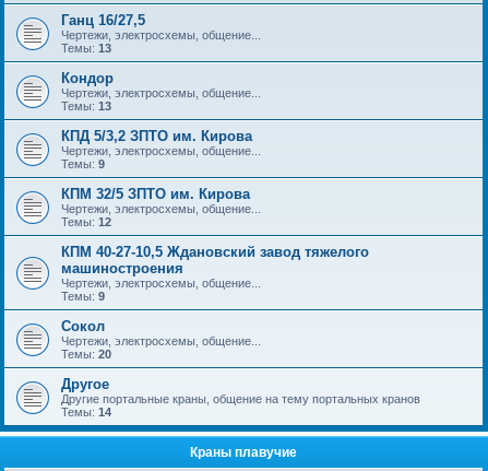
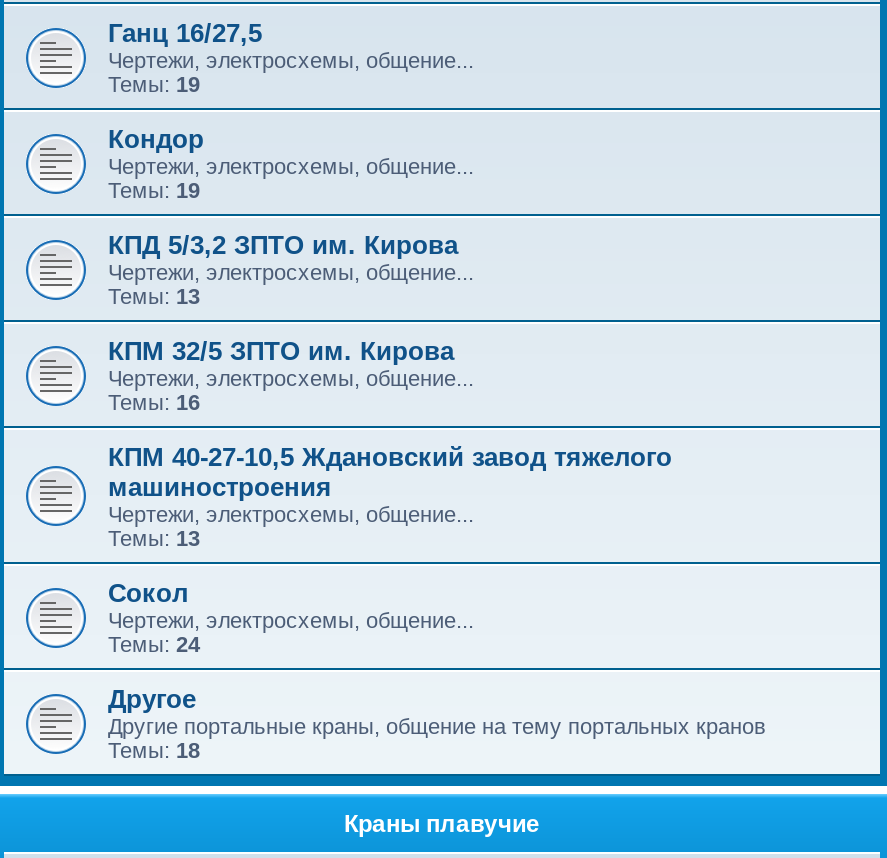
- Темы: 13
+ Темы: 19

- Темы: 13
+ Темы: 19

- Темы: 9
+ Темы: 13

- Темы: 12
+ Темы: 16

- Темы: 9
+ Темы: 13

- Темы: 20
+ Темы: 24

- Темы: 14
+ Темы: 18
